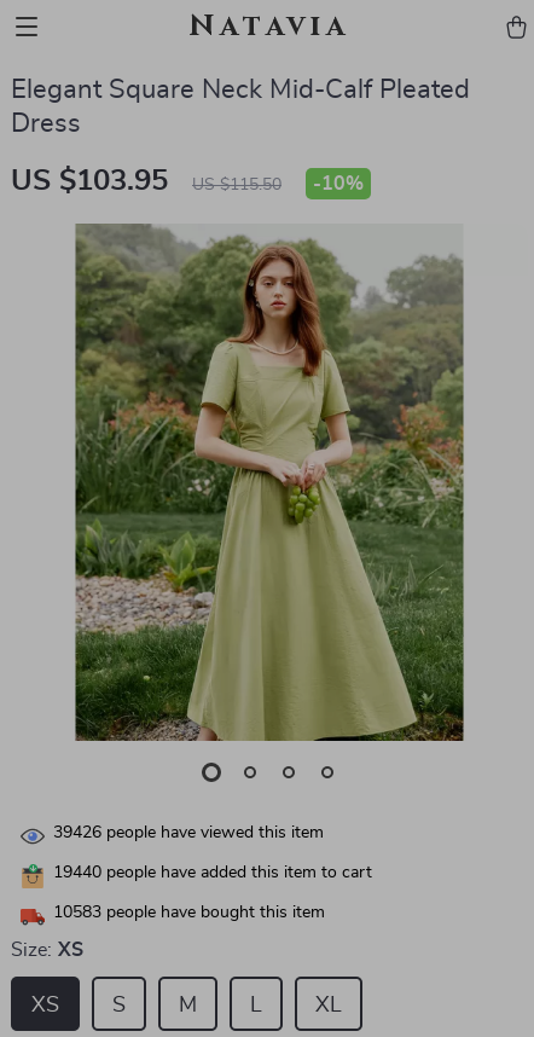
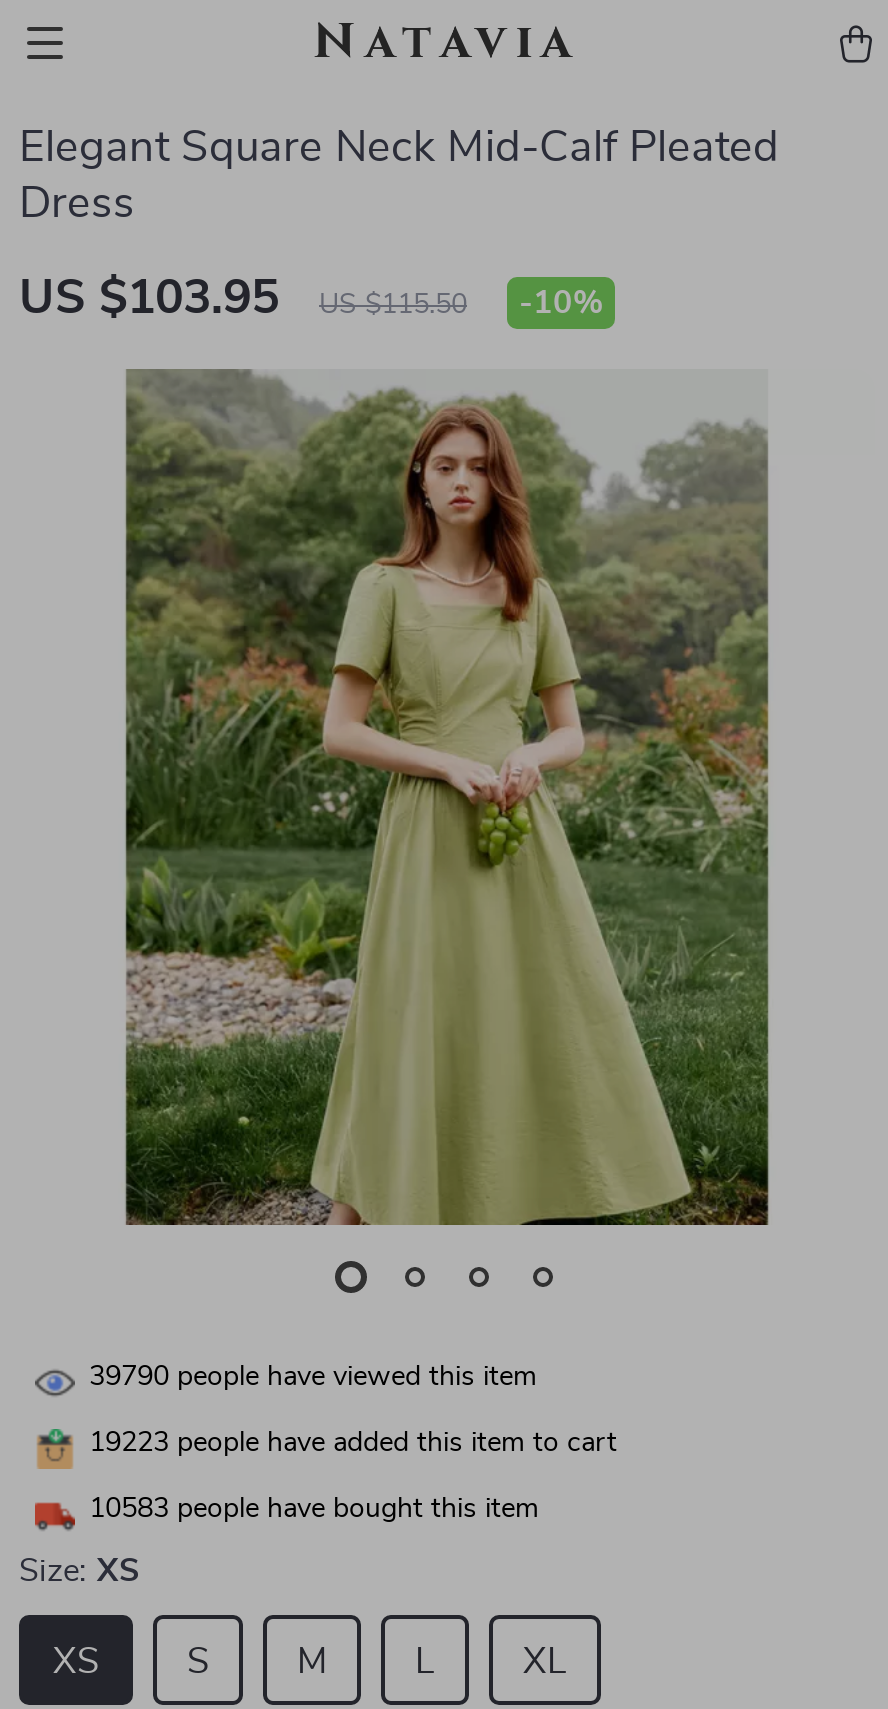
- 39426 people have viewed this item
+ 39790 people have viewed this item

- 19440 people have added this item to cart
+ 19223 people have added this item to cart
